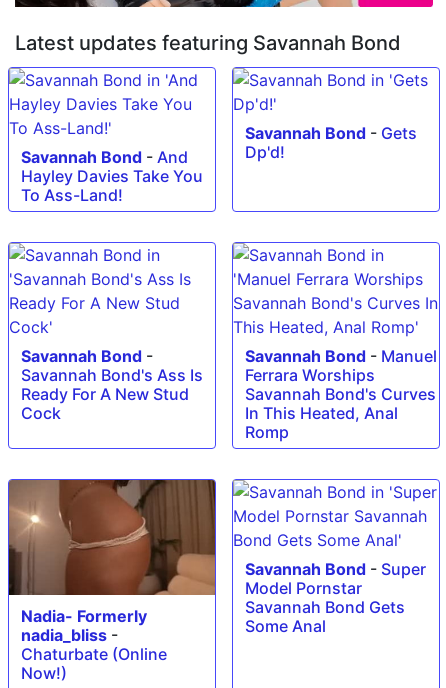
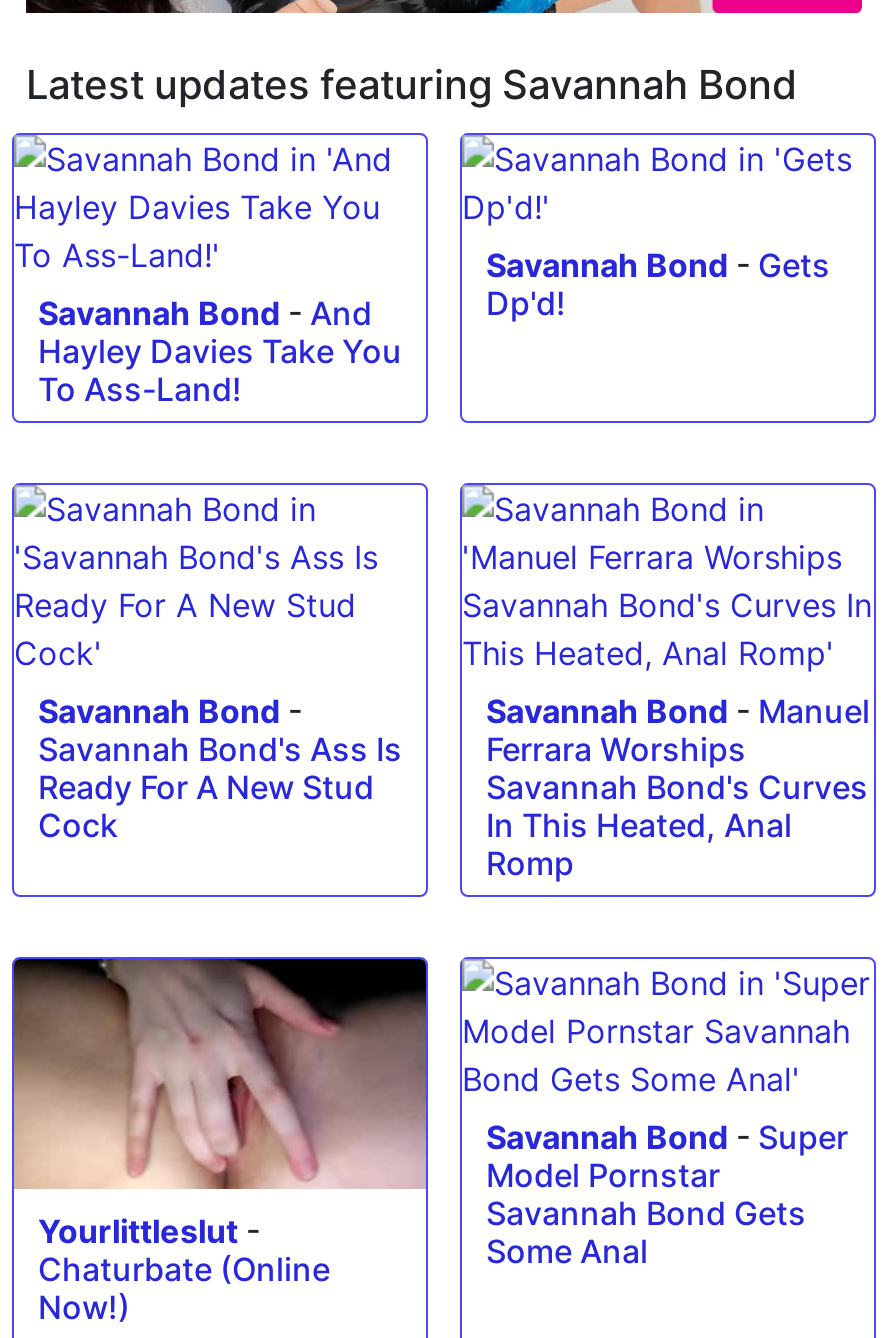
- [image]
- Nadia- Formerly
- nadia_bliss -
+ [image]
+ Yourlittleslut -
